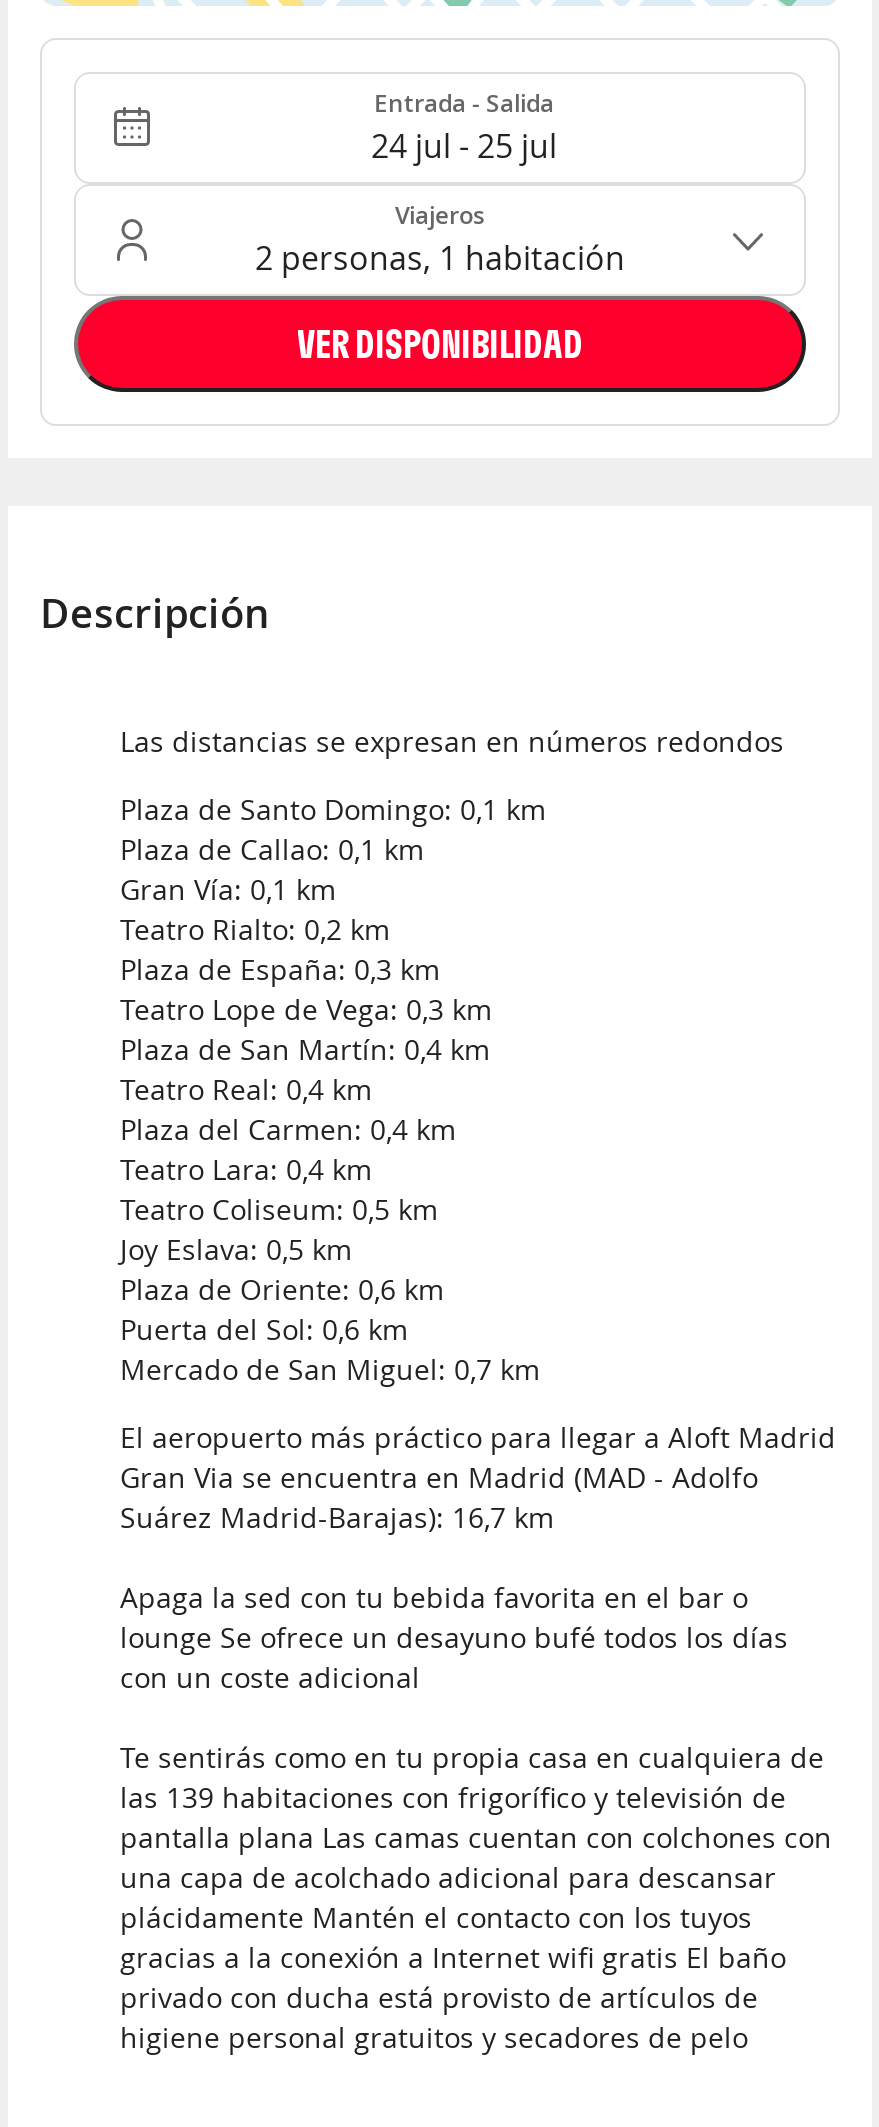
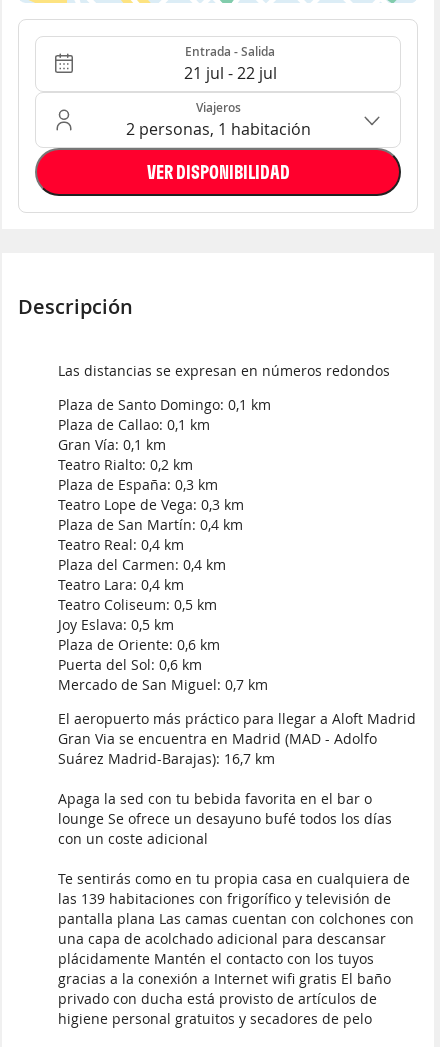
- 24 jul - 25 jul
+ 21 jul - 22 jul
